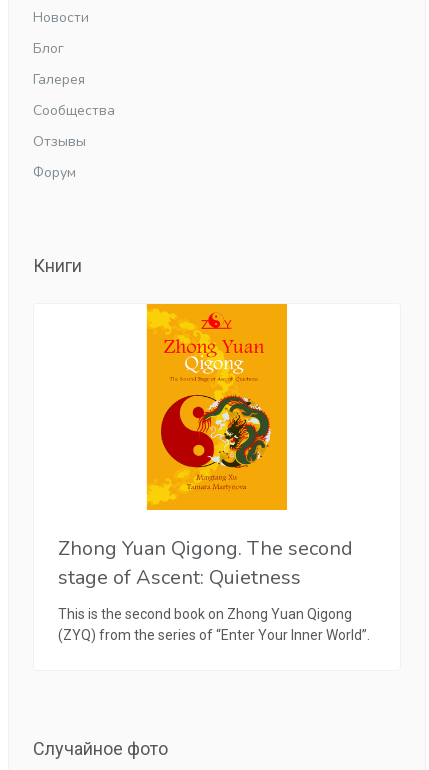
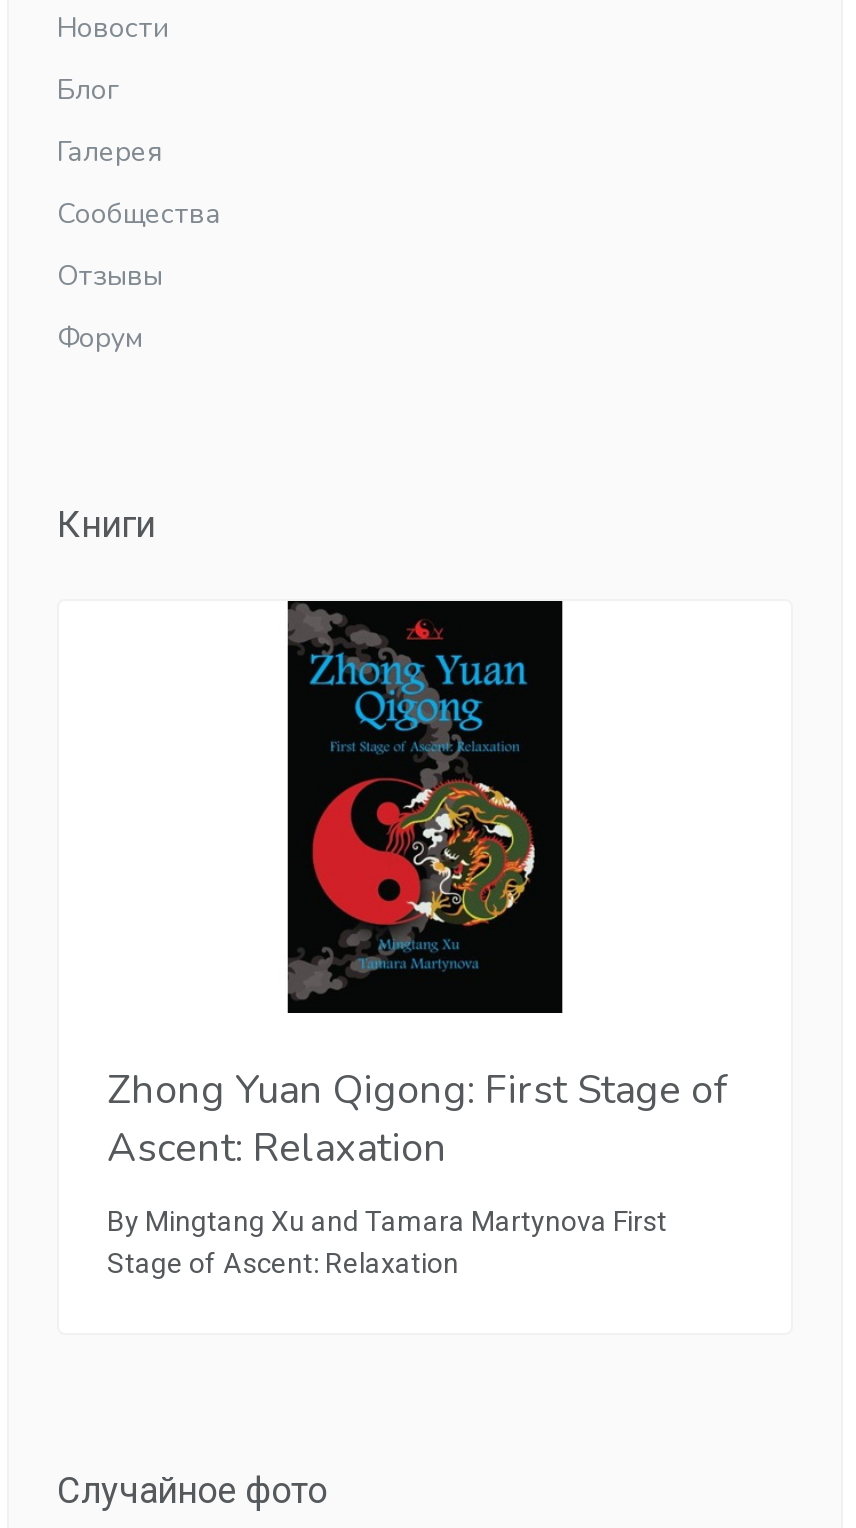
- [image]
- Zhong Yuan Qigong. The second
- stage of Ascent: Quietness
+ [image]
+ Zhong Yuan Qigong: First Stage of
+ Ascent: Relaxation

- This is the second book on Zhong Yuan Qigong
- (ZYQ) from the series of “Enter Your Inner World”.
+ By Mingtang Xu and Tamara Martynova First
+ Stage of Ascent: Relaxation
